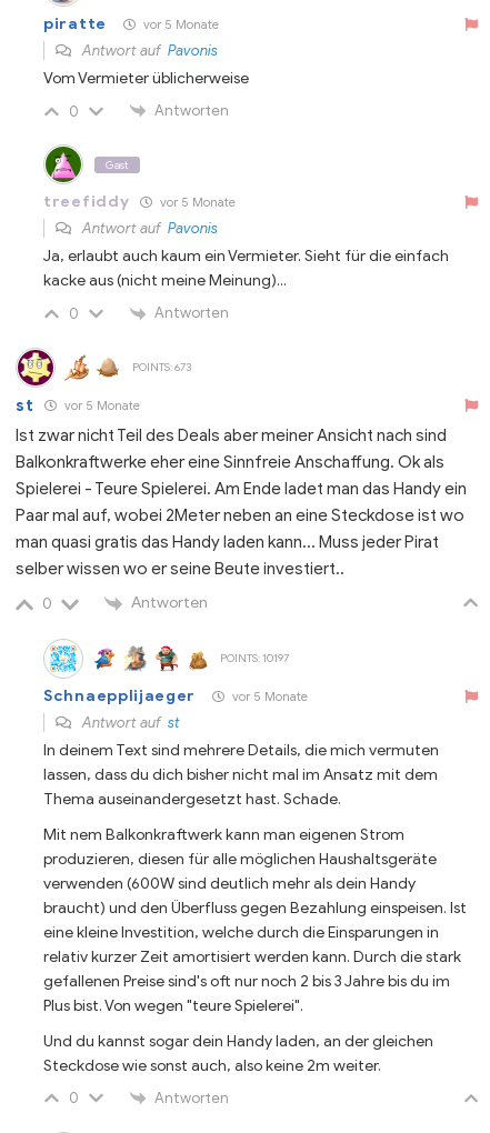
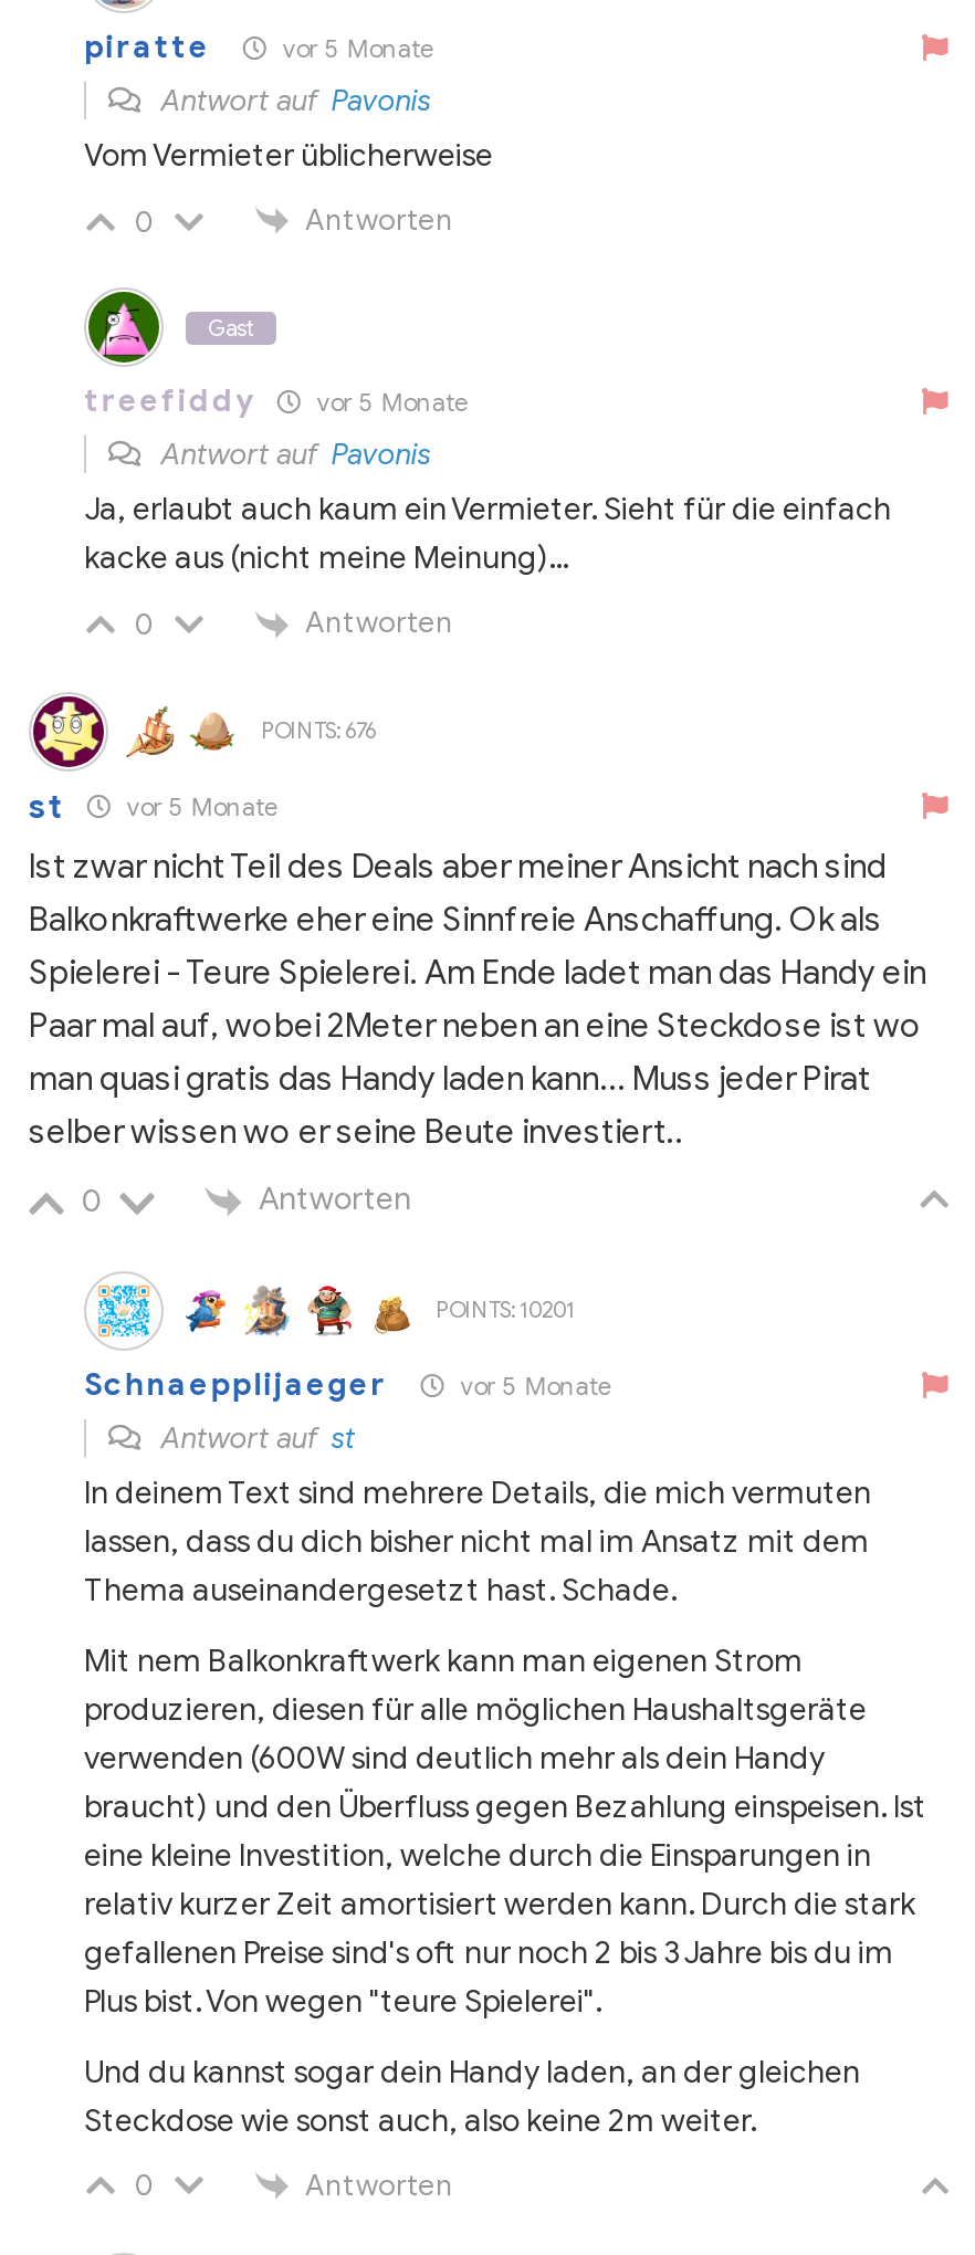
- POINTS: 673
+ POINTS: 676

- POINTS: 10197
+ POINTS: 10201
